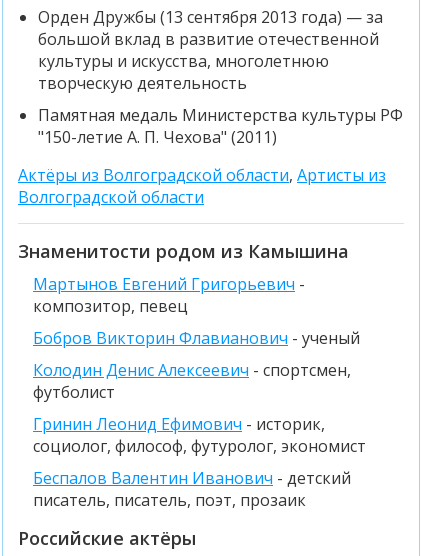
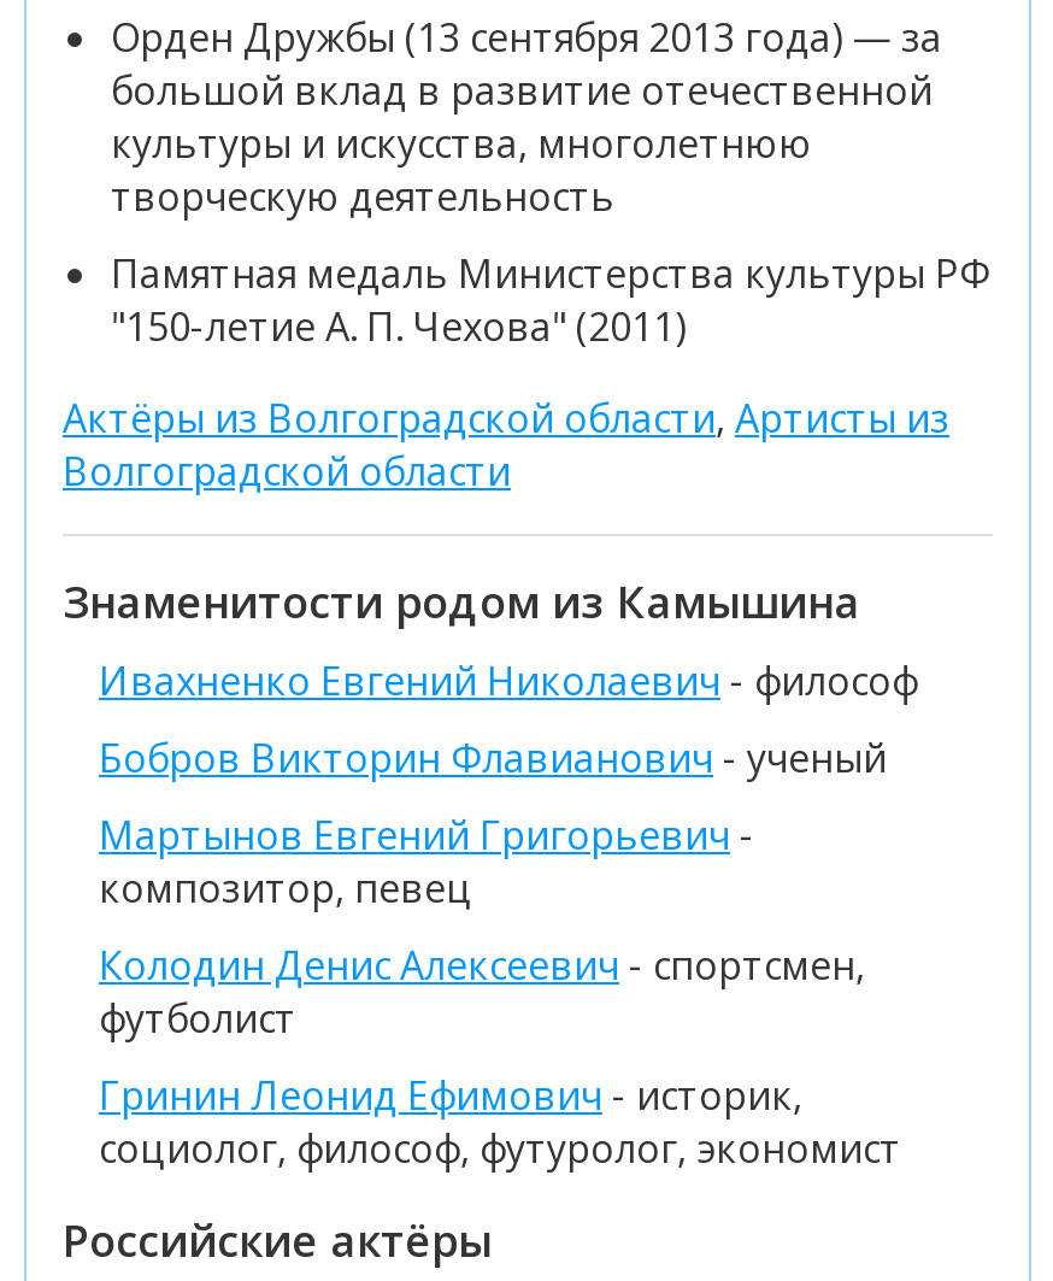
+ Ивахненко Евгений Николаевич - философ

moved down: Мартынов Евгений Григорьевич - | композитор, певец

moved up: Бобров Викторин Флавианович - ученый

moved down: Колодин Денис Алексеевич - спортсмен, | футболист | Гринин Леонид Ефимович - историк, | социолог, философ, футуролог, экономист

- Беспалов Валентин Иванович - детский
- писатель, писатель, поэт, прозаик
